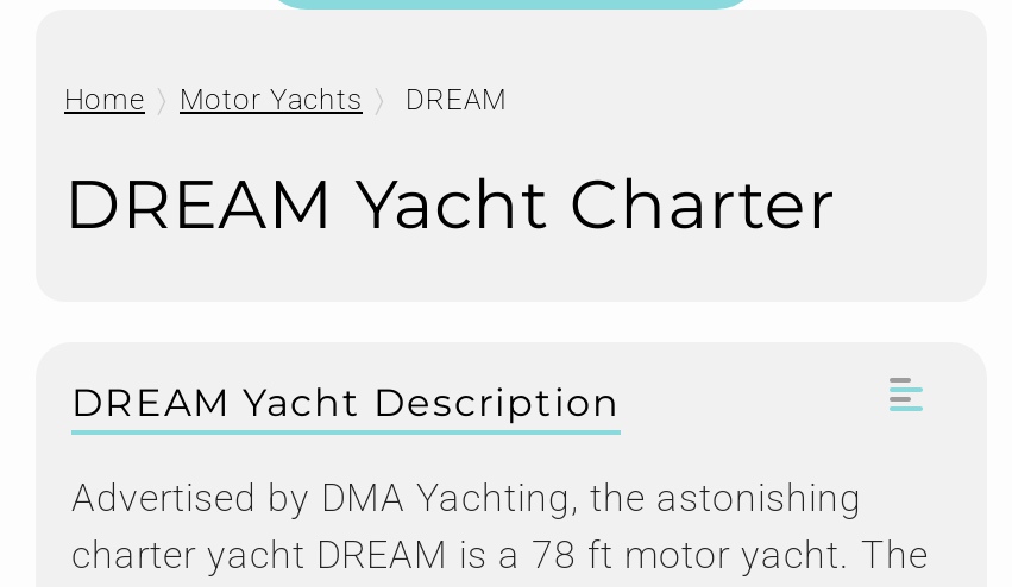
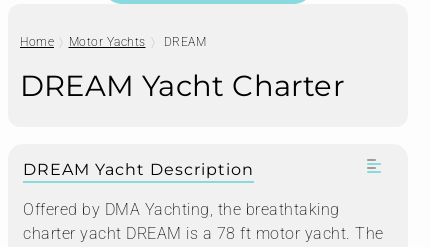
- Advertised by DMA Yachting, the astonishing
+ Offered by DMA Yachting, the breathtaking
